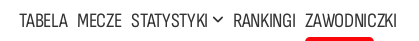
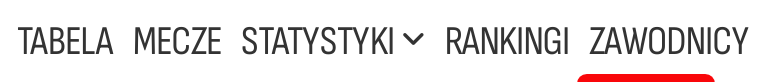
- RANKINGI ZAWODNICZKI
+ RANKINGI ZAWODNICY
